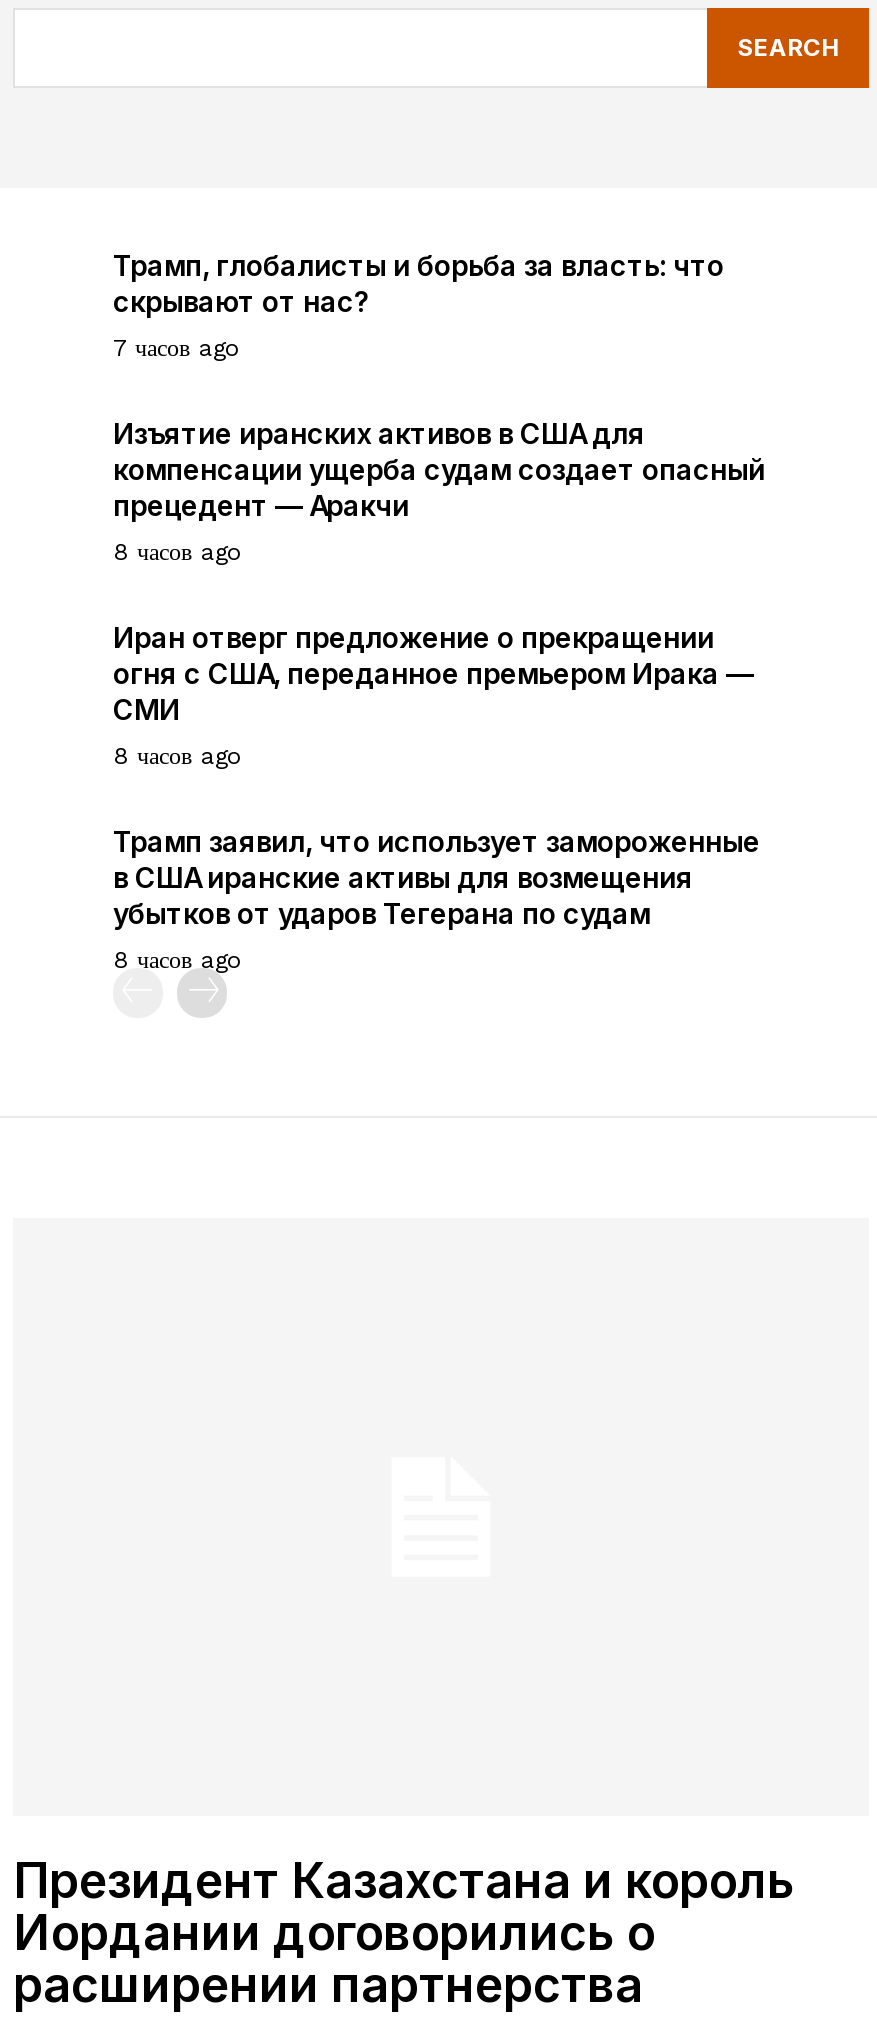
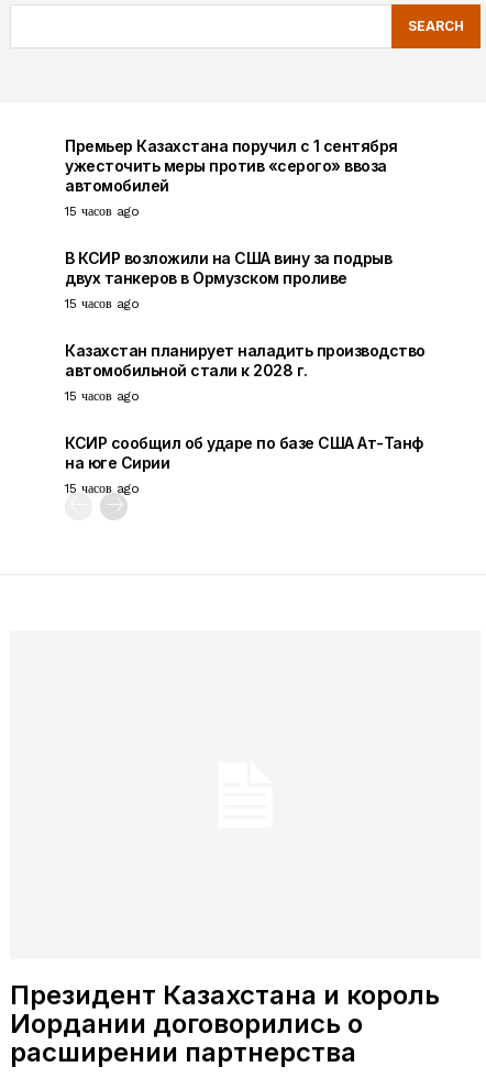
- Трамп, глобалисты и борьба за власть: что
- скрывают от нас?
+ Премьер Казахстана поручил с 1 сентября
+ ужесточить меры против «серого» ввоза
+ автомобилей

- 7 часов ago
+ 15 часов ago

- Изъятие иранских активов в США для
- компенсации ущерба судам создает опасный
- прецедент — Аракчи
+ В КСИР возложили на США вину за подрыв
+ двух танкеров в Ормузском проливе

- 8 часов ago
+ 15 часов ago

- Иран отверг предложение о прекращении
- огня с США, переданное премьером Ирака —
- СМИ
+ Казахстан планирует наладить производство
+ автомобильной стали к 2028 г.

- 8 часов ago
+ 15 часов ago

- Трамп заявил, что использует замороженные
- в США иранские активы для возмещения
- убытков от ударов Тегерана по судам
+ КСИР сообщил об ударе по базе США Ат-Танф
+ на юге Сирии

- 8 часов ago
+ 15 часов ago
